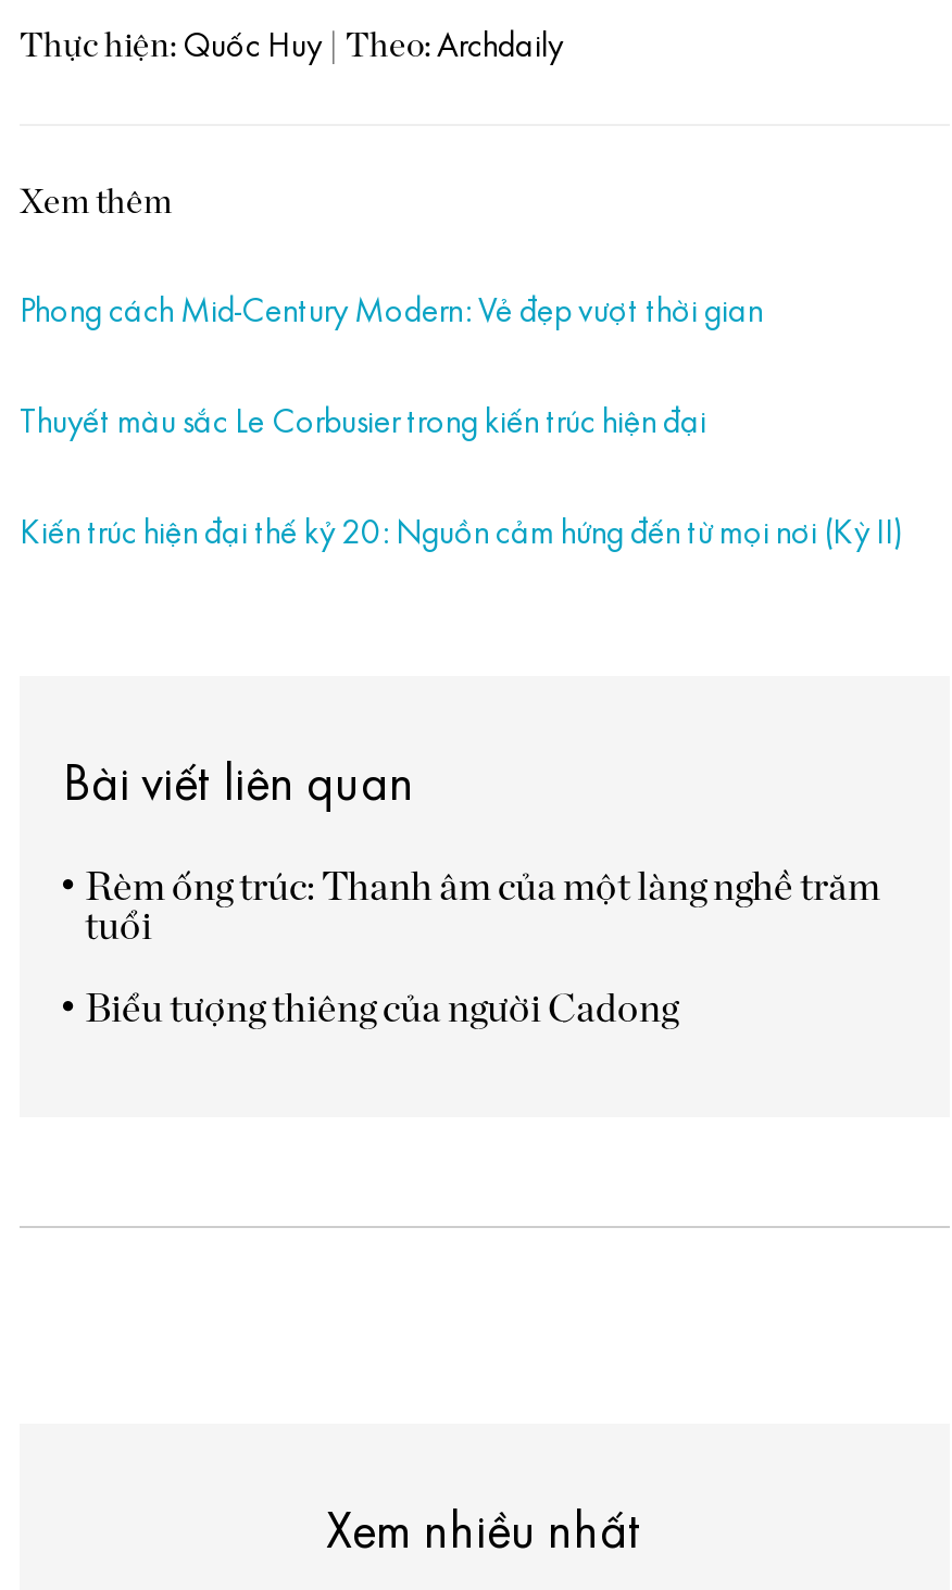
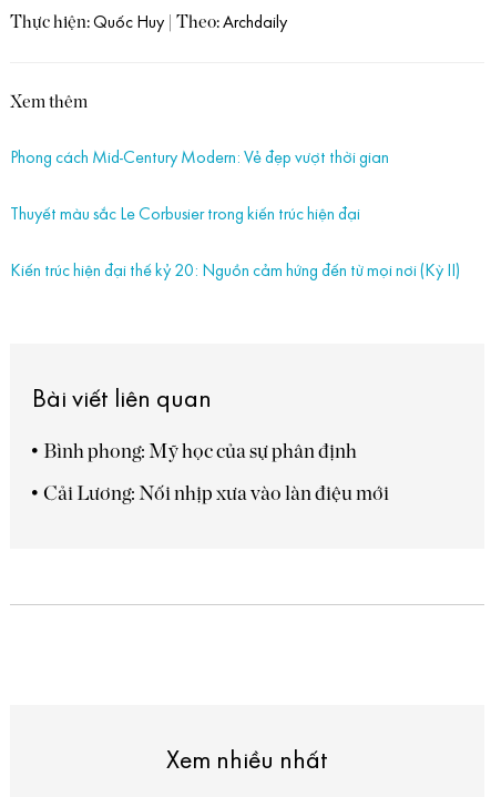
- Rèm ống trúc: Thanh âm của một làng nghề trăm
- tuổi
+ Bình phong: Mỹ học của sự phân định

- Biểu tượng thiêng của người Cadong
+ Cải Lương: Nối nhịp xưa vào làn điệu mới
